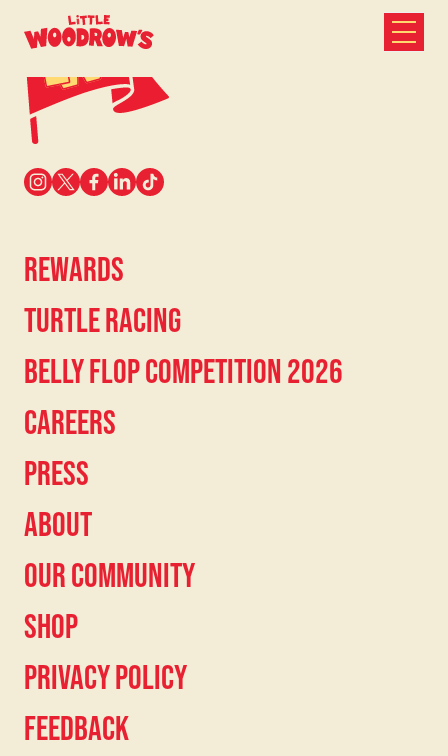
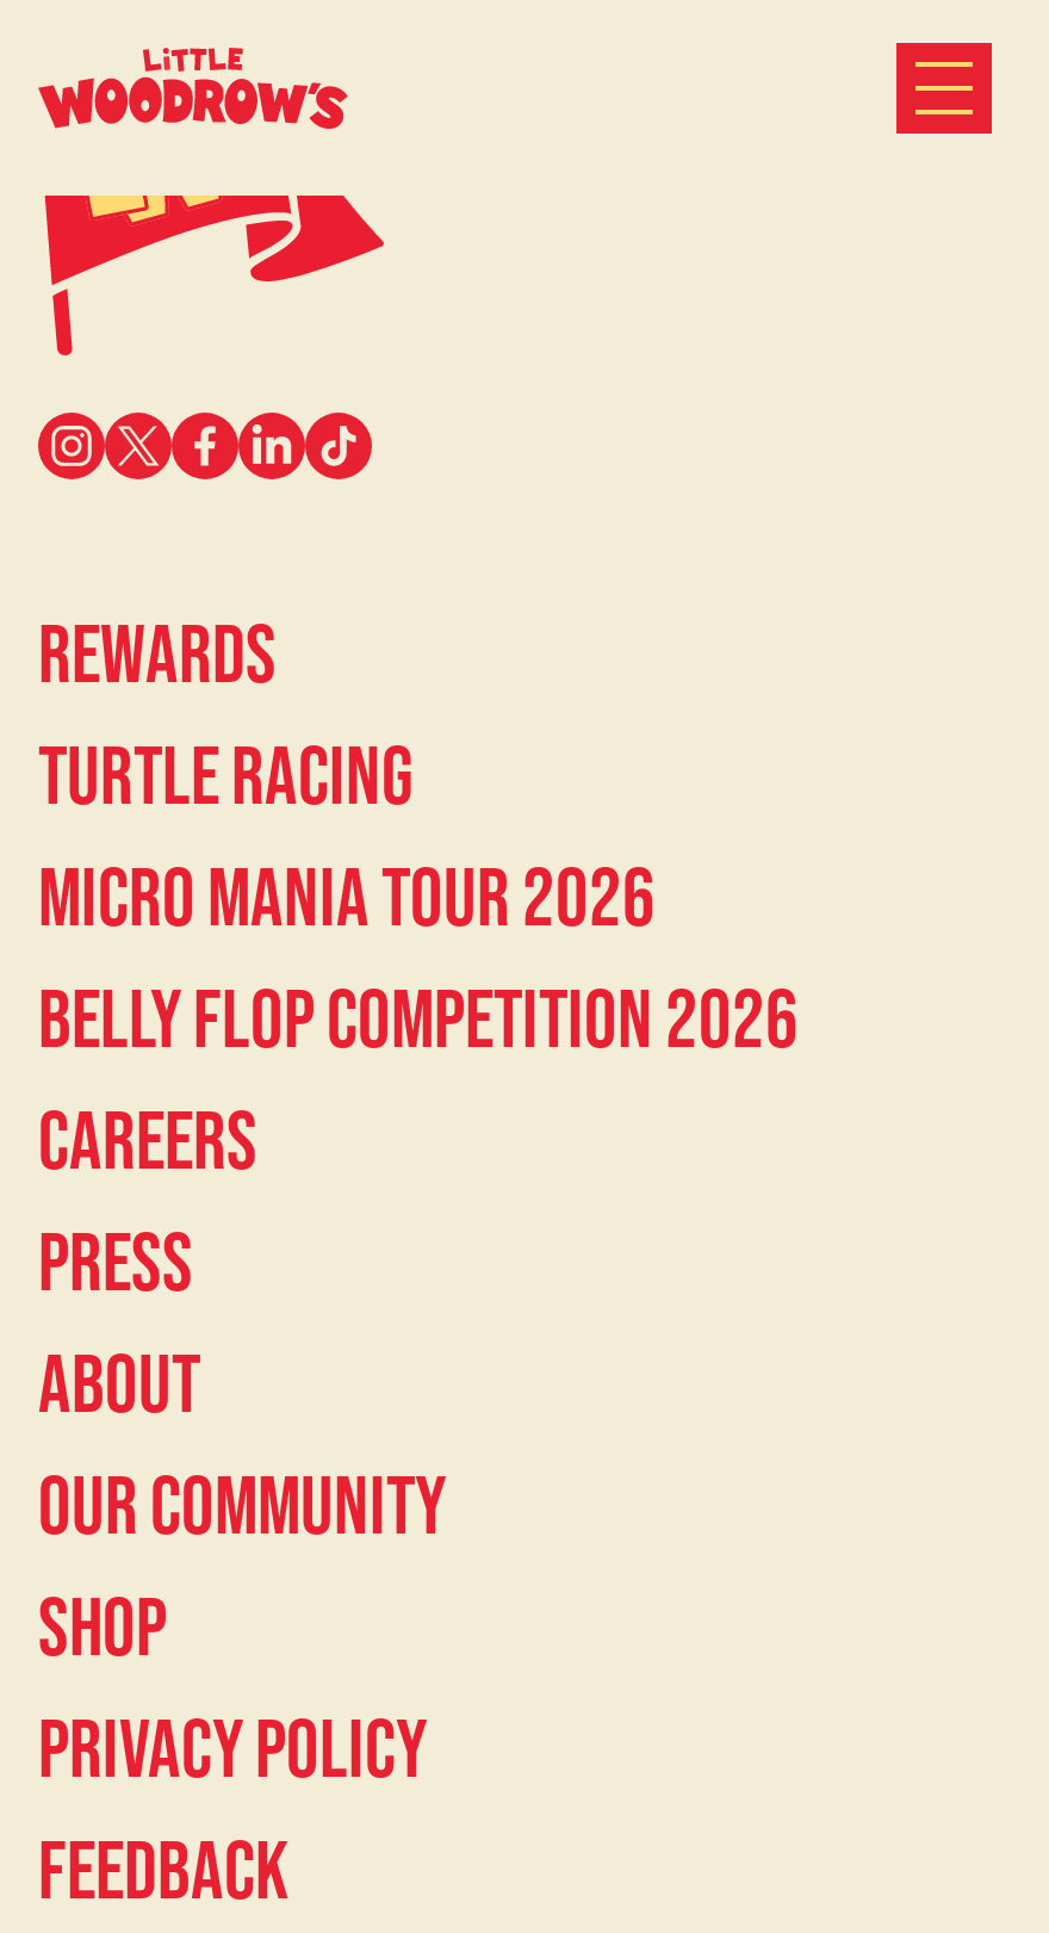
+ MICRO MANIA TOUR 2026
